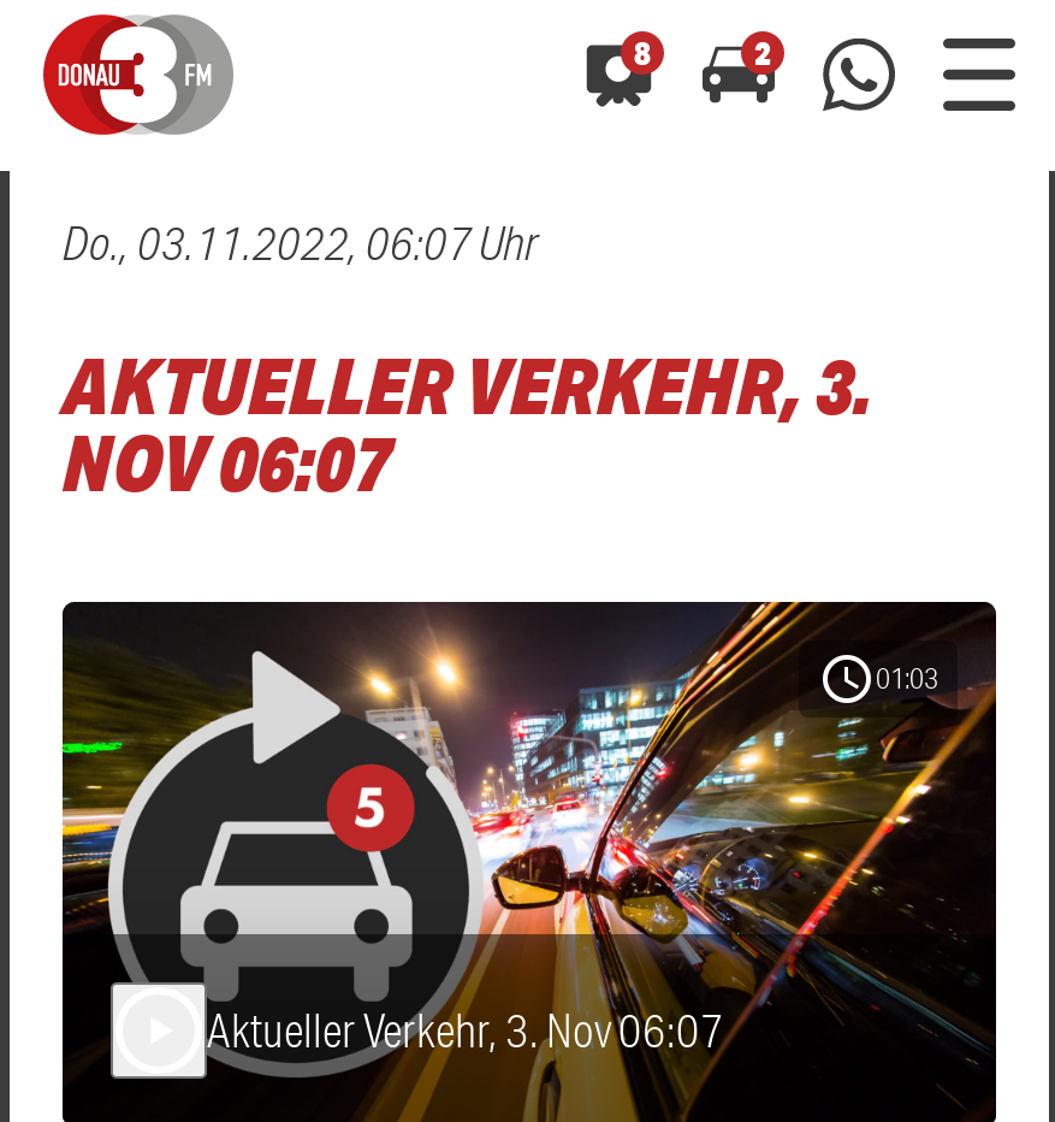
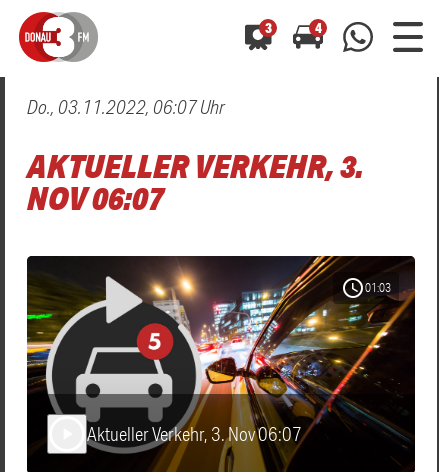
- 8
+ 3

- 2
+ 4
